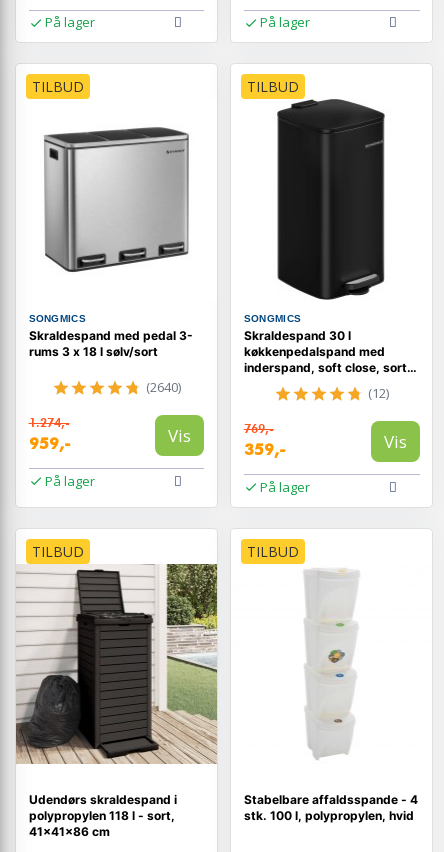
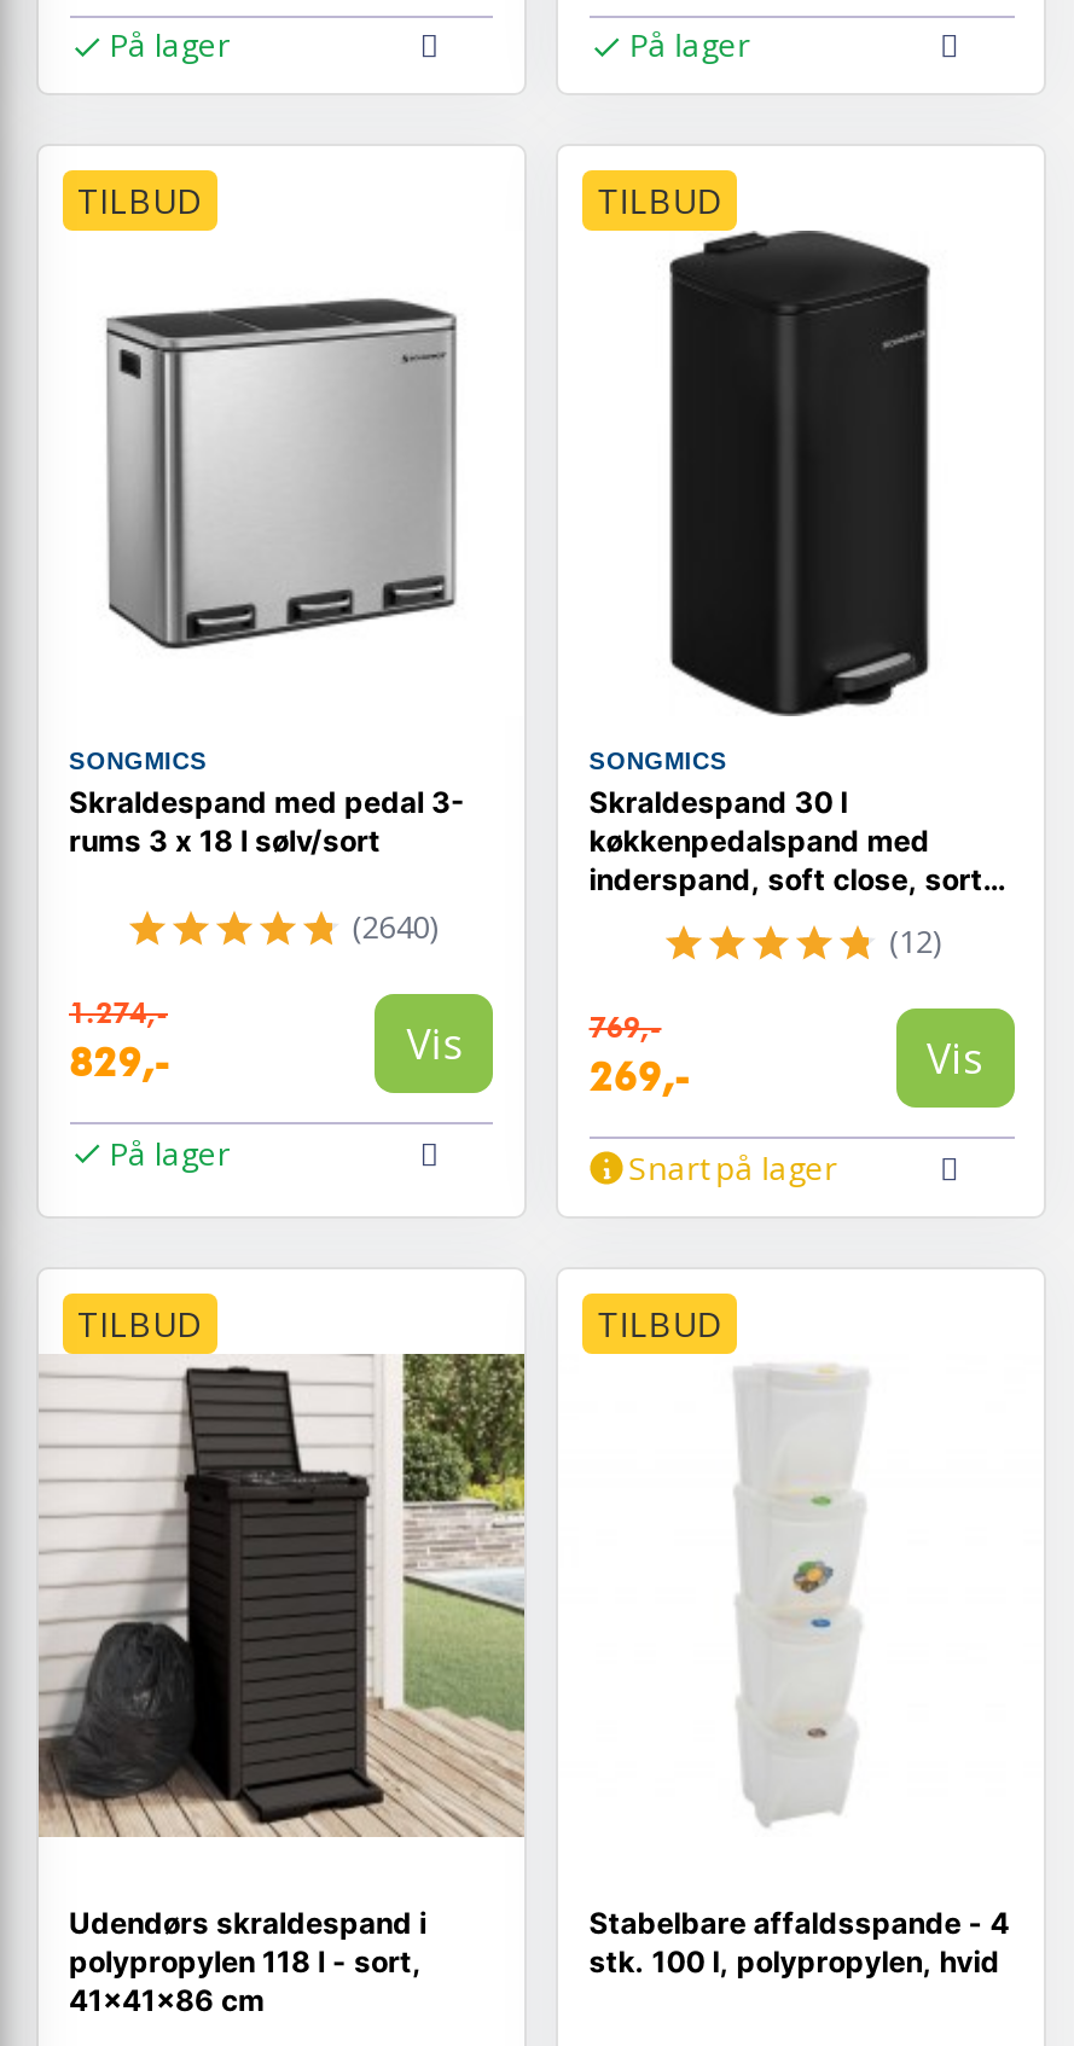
- 959,-
+ 829,-

- 359,-
+ 269,-

- På lager
+ Snart på lager
